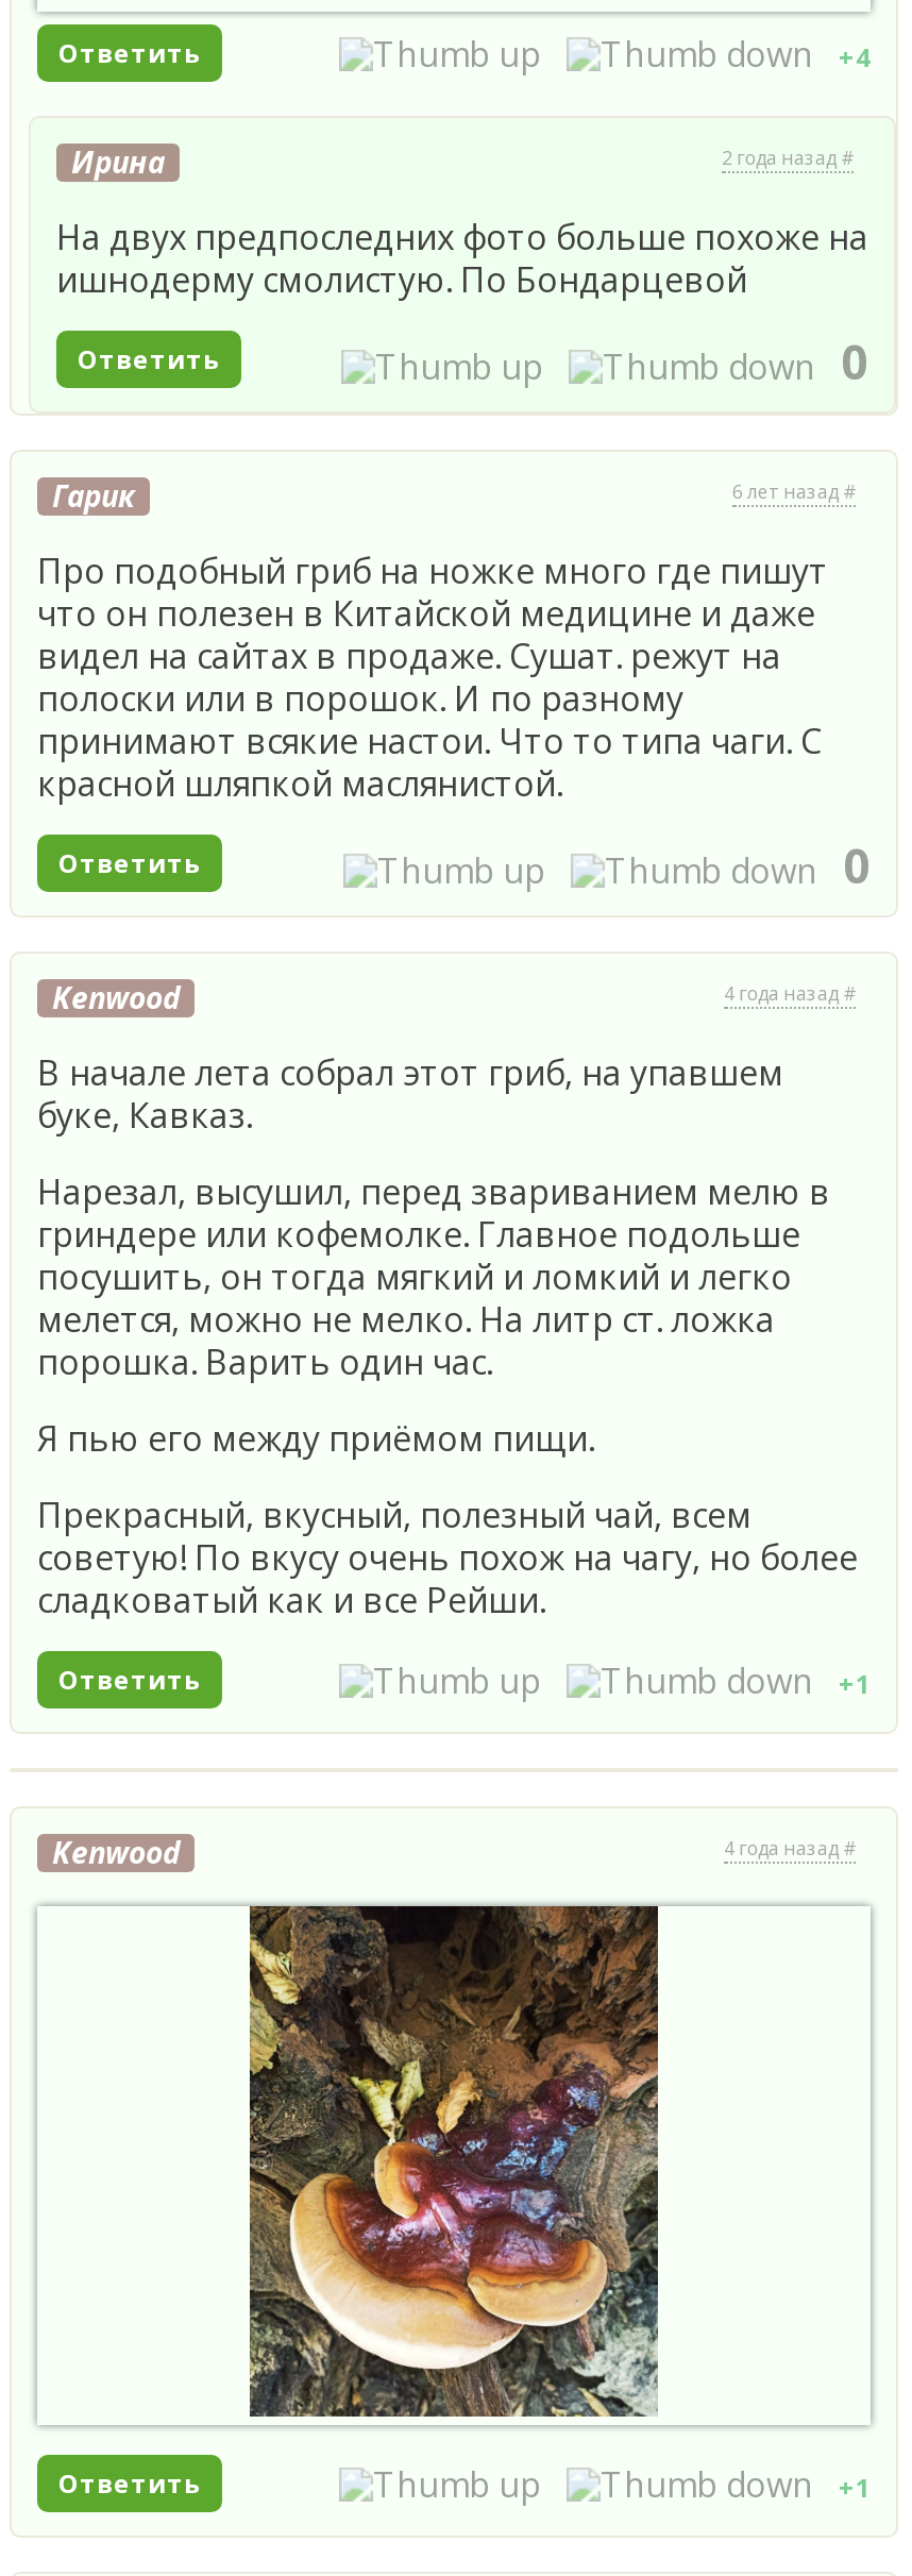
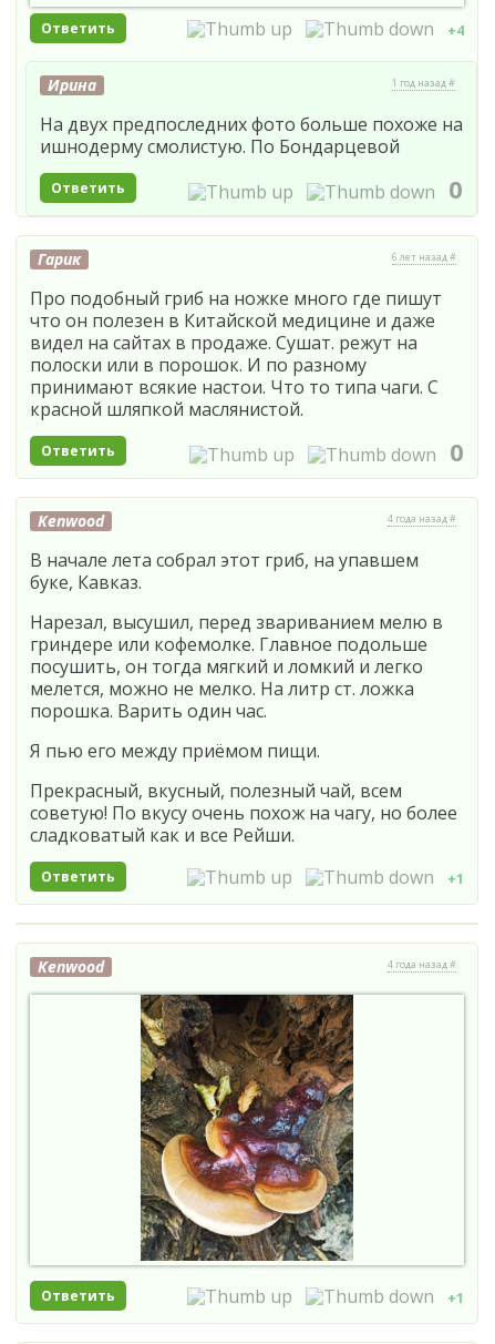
- 2 года назад #
+ 1 год назад #
